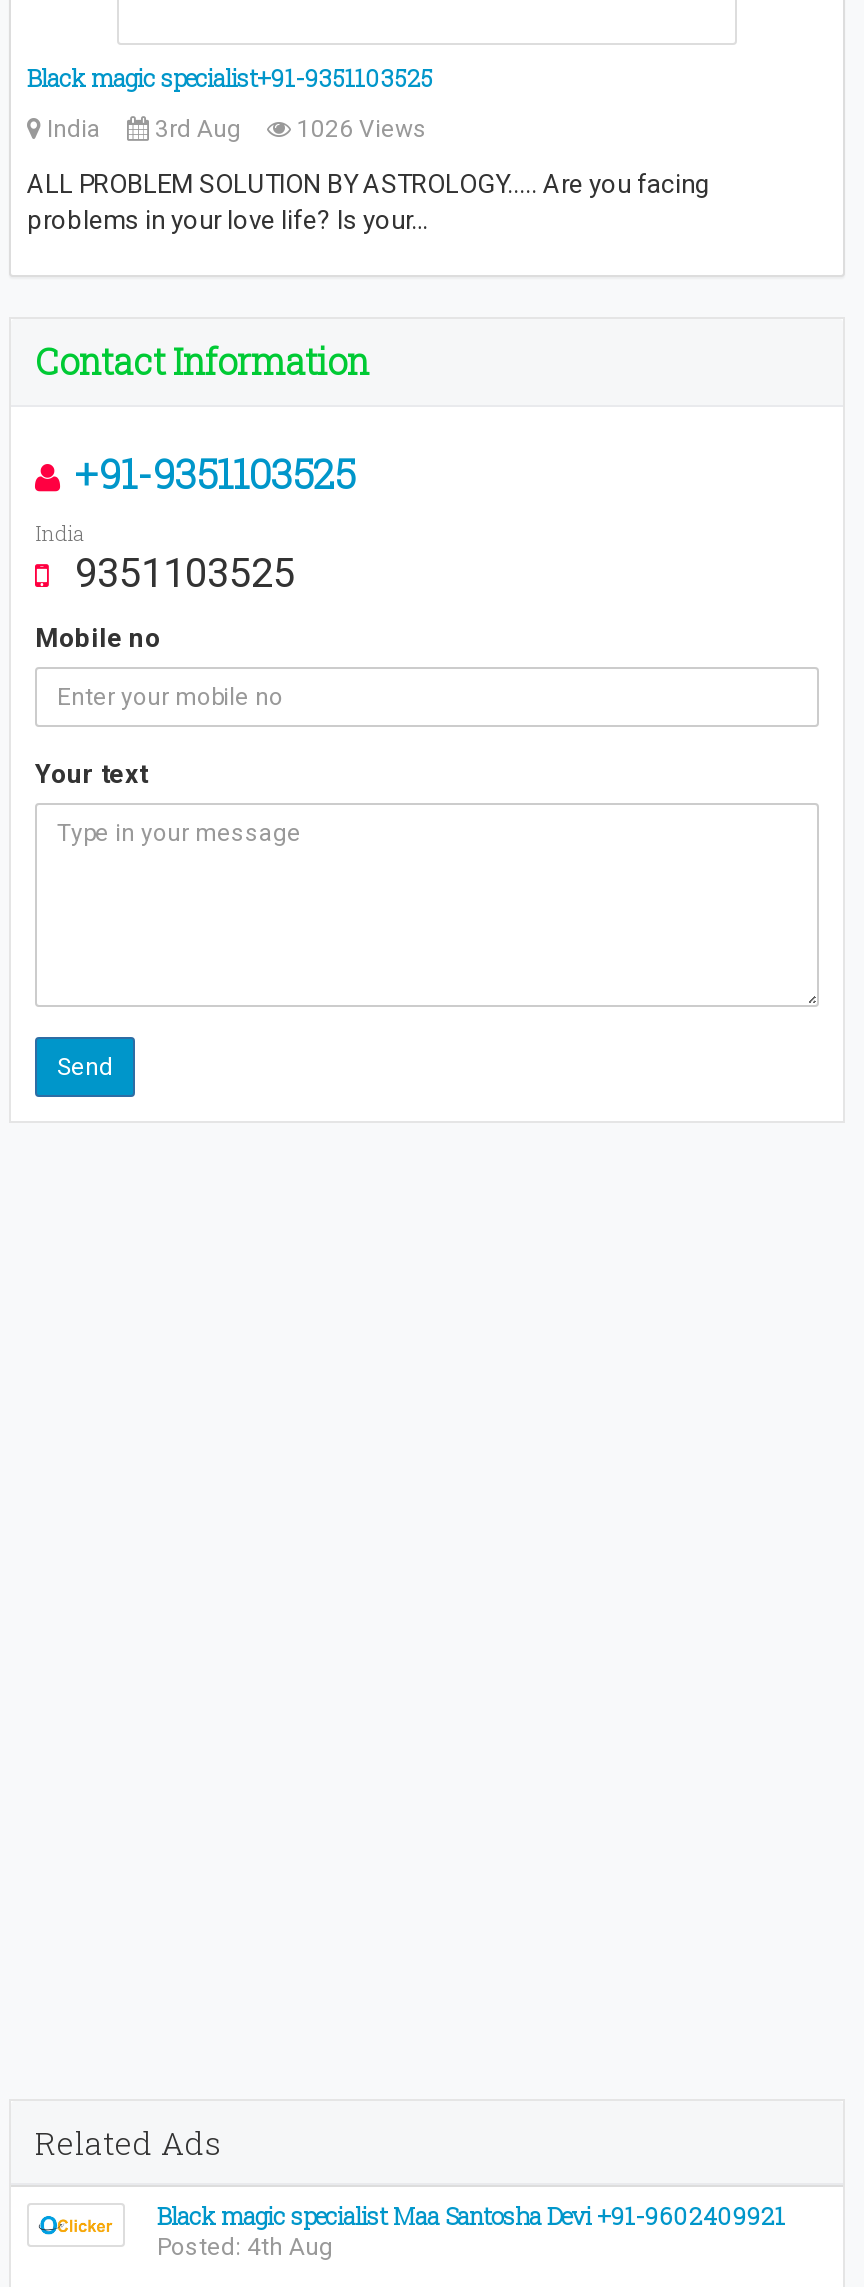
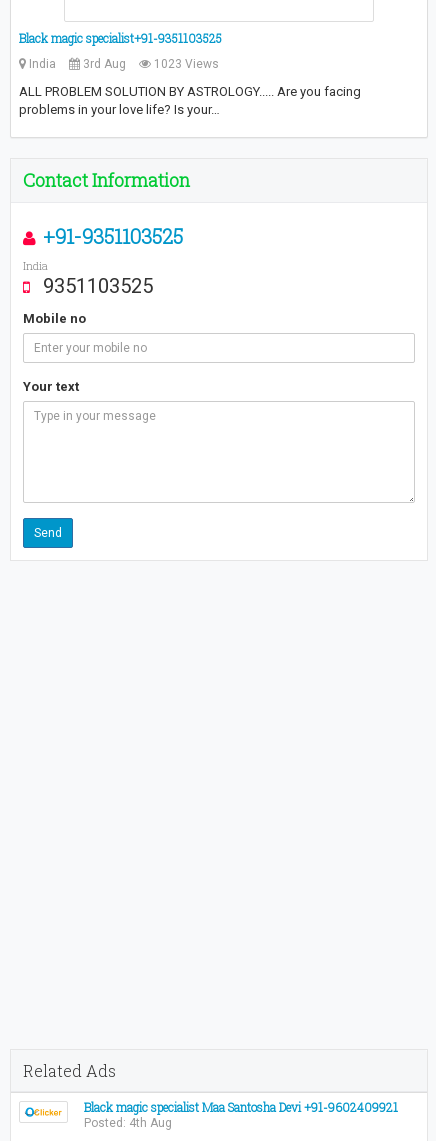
- India 3rd Aug 1026 Views
+ India 3rd Aug 1023 Views
